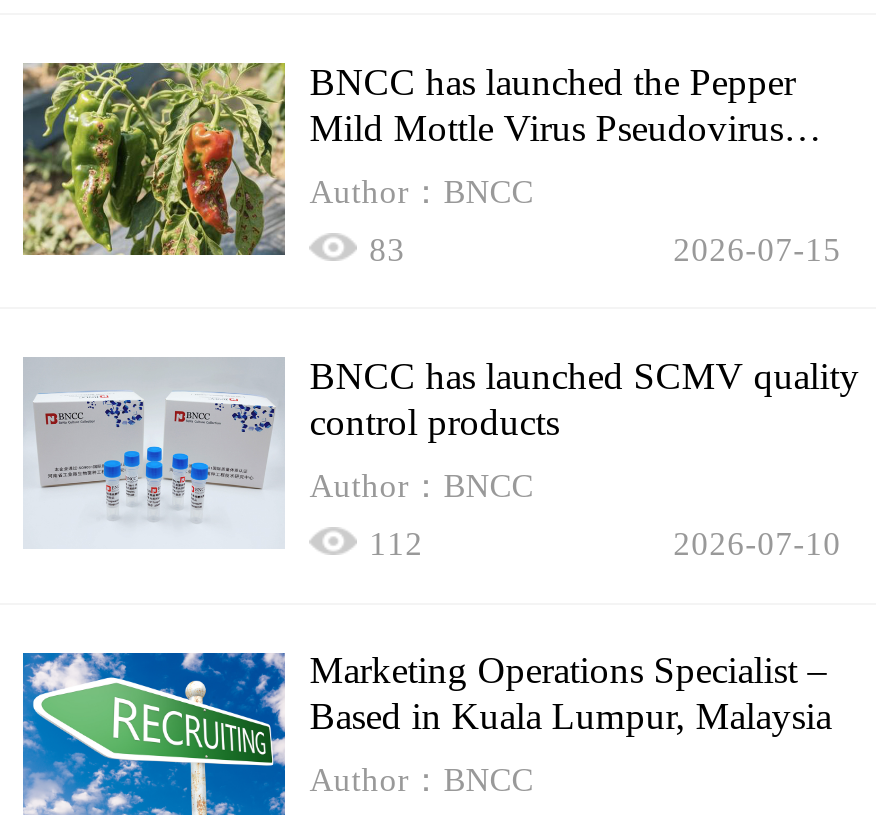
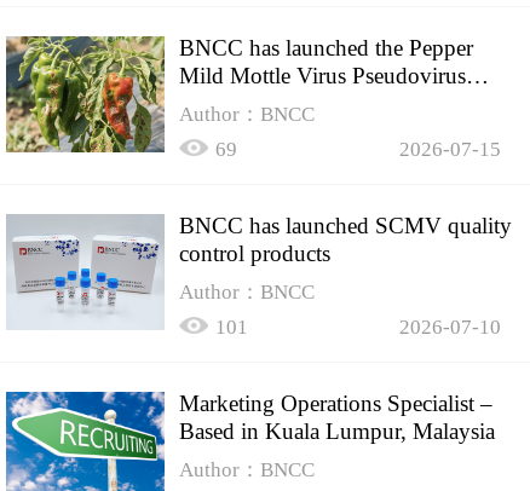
- 83
+ 69

- 112
+ 101
